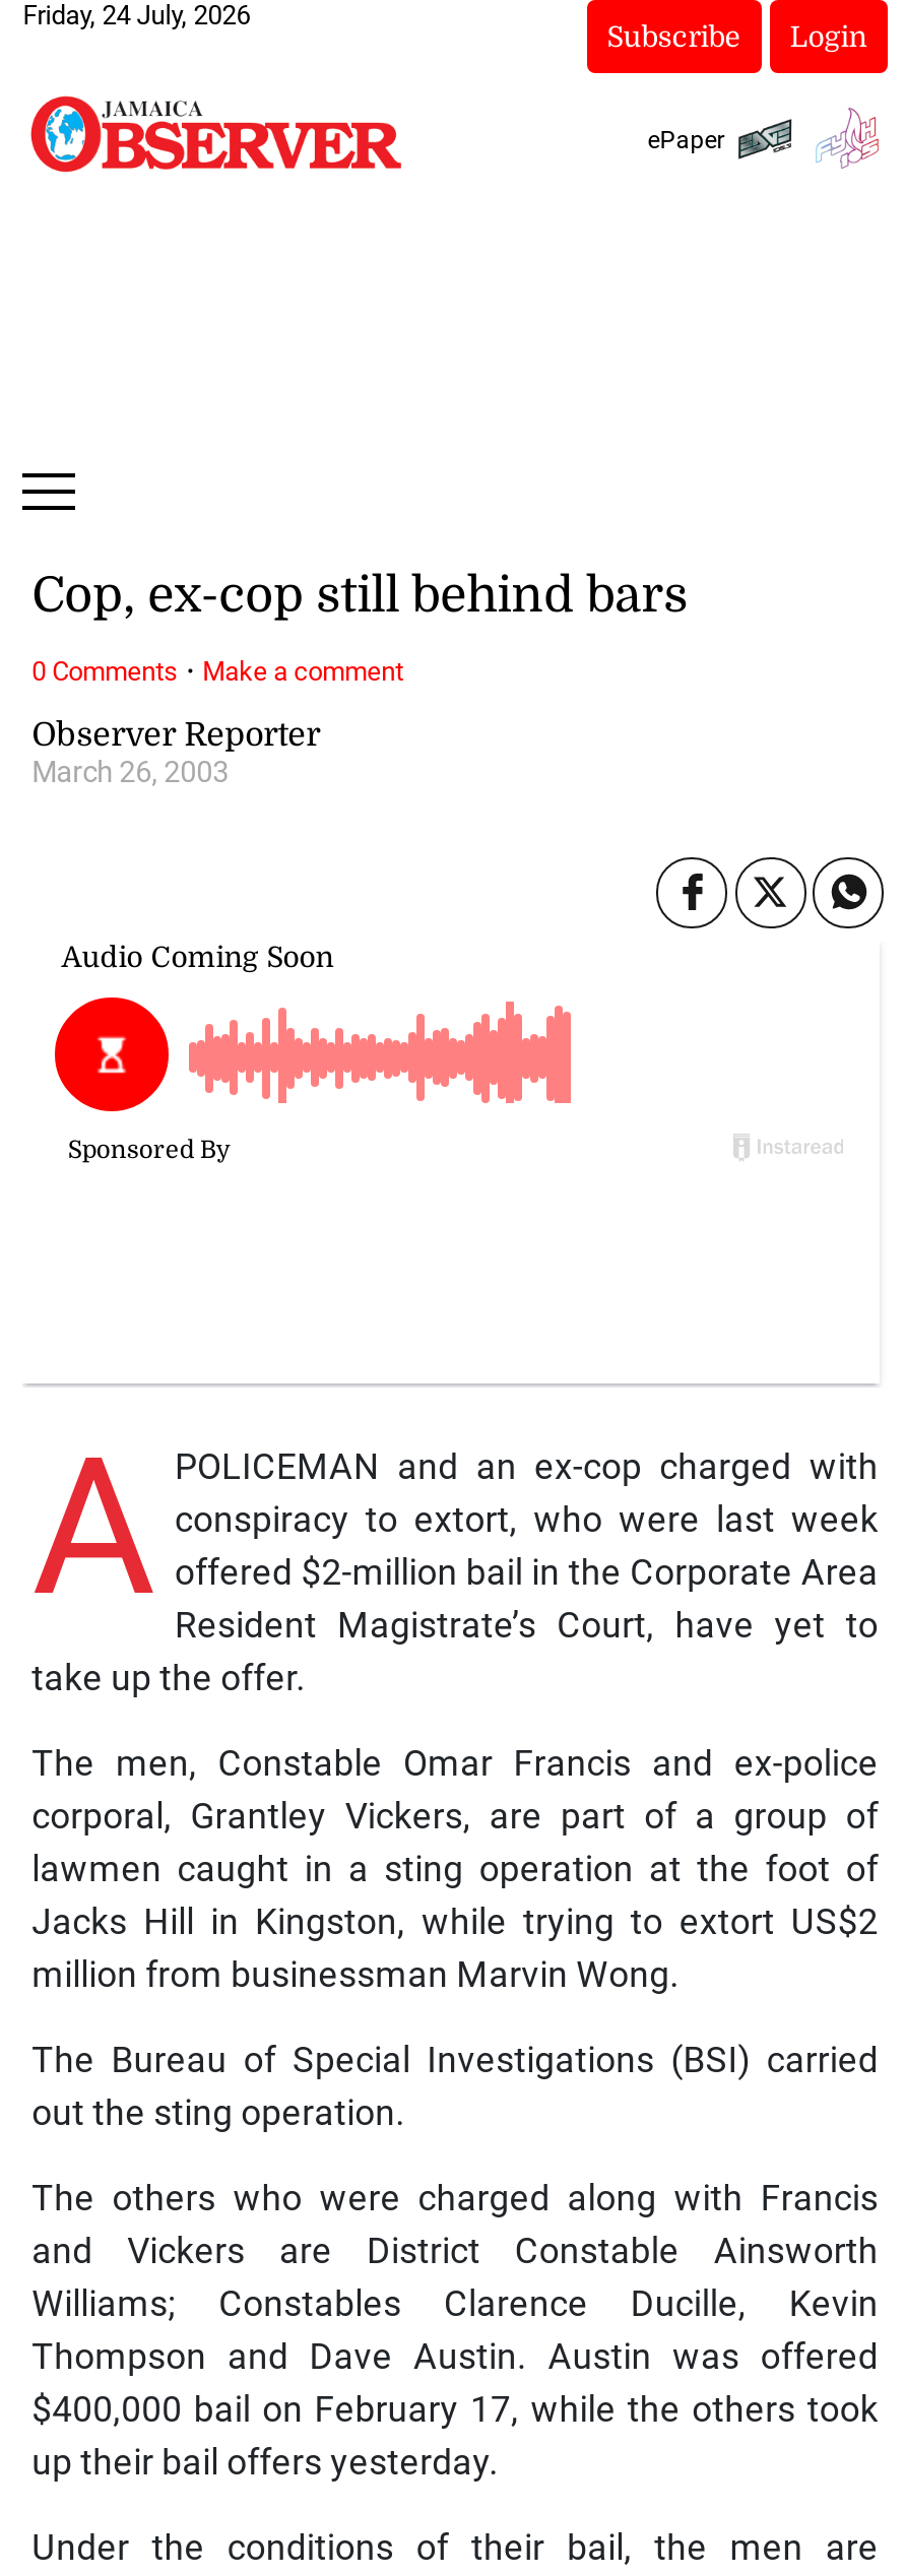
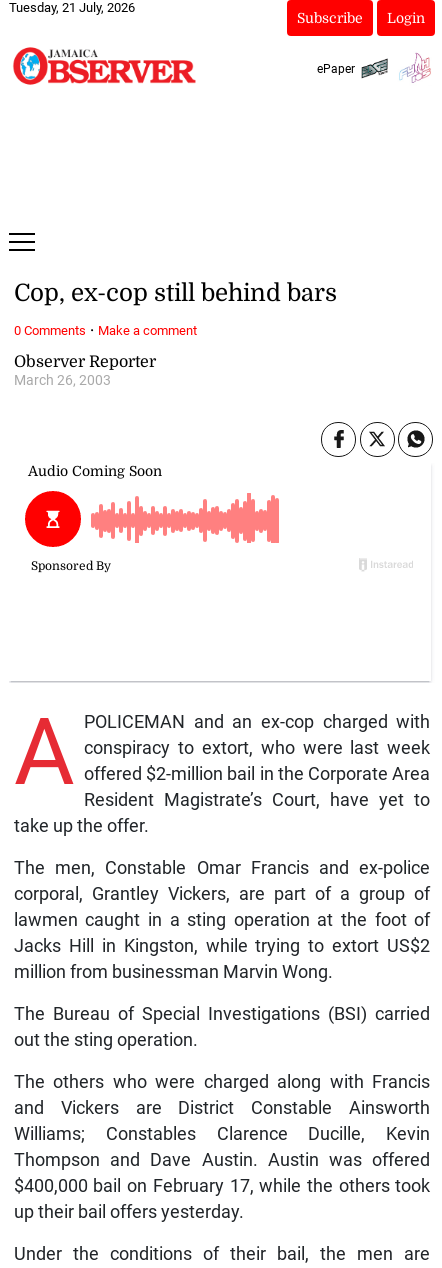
- Friday, 24 July, 2026
+ Tuesday, 21 July, 2026
